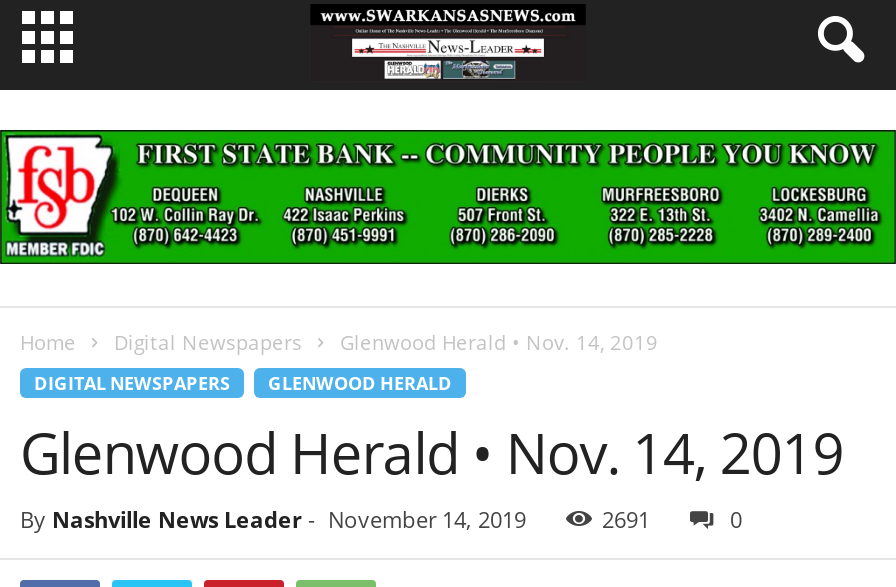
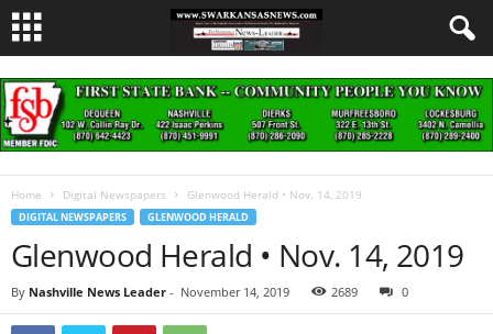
- 2691
+ 2689
